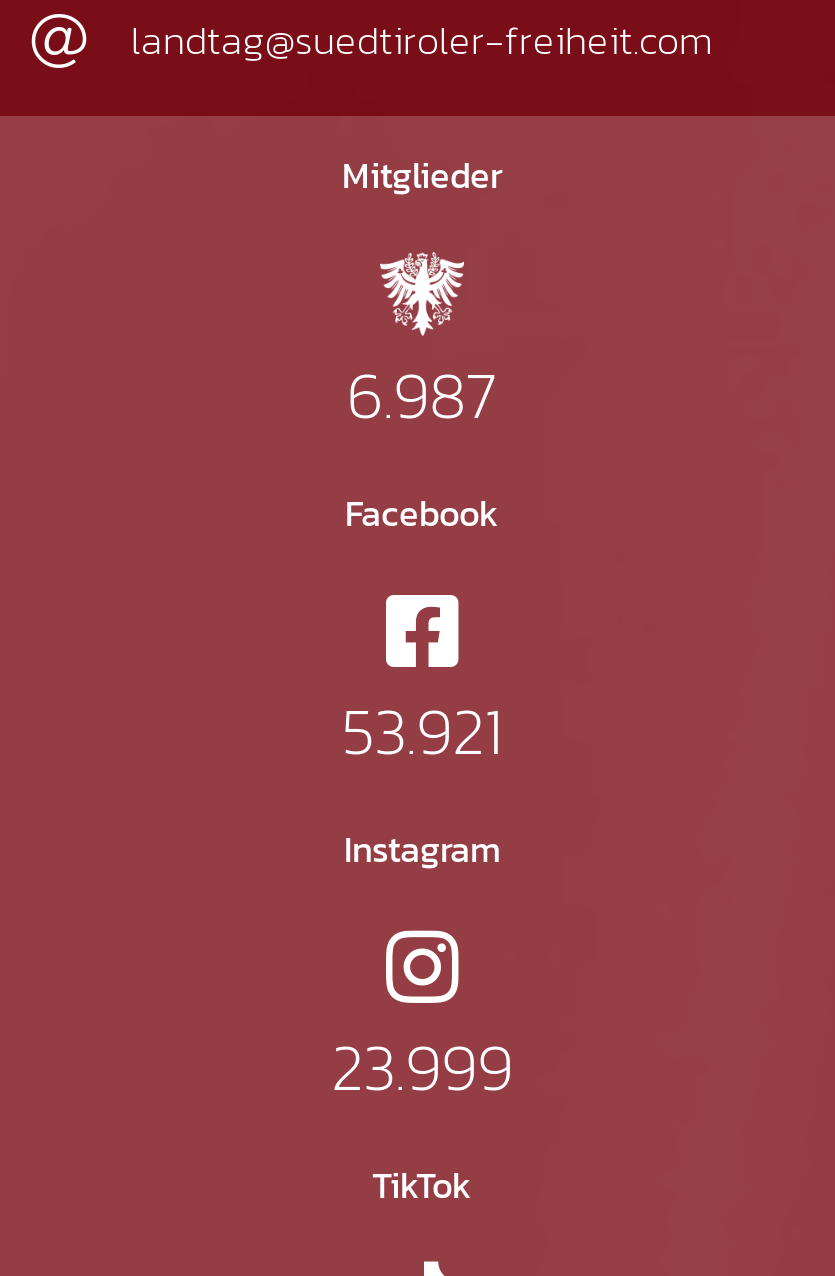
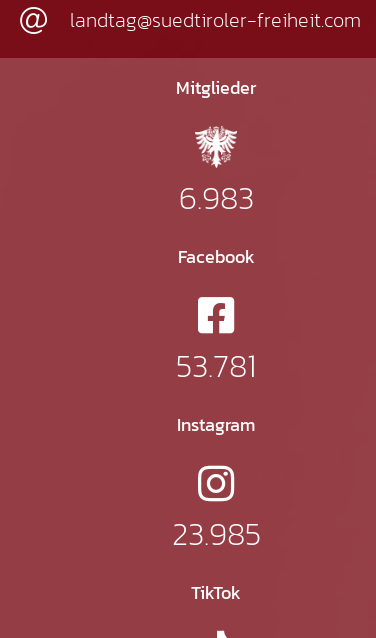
- 6.987
+ 6.983

- 53.921
+ 53.781

- 23.999
+ 23.985
